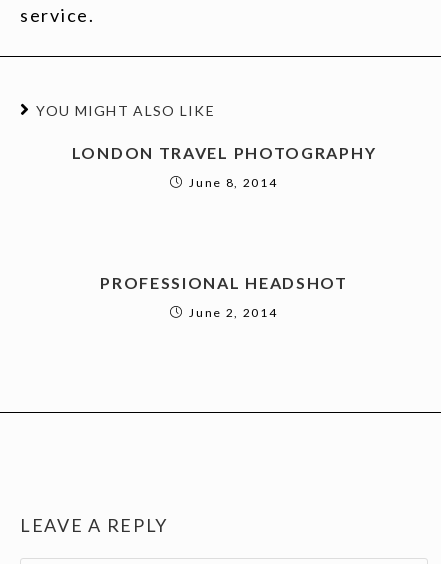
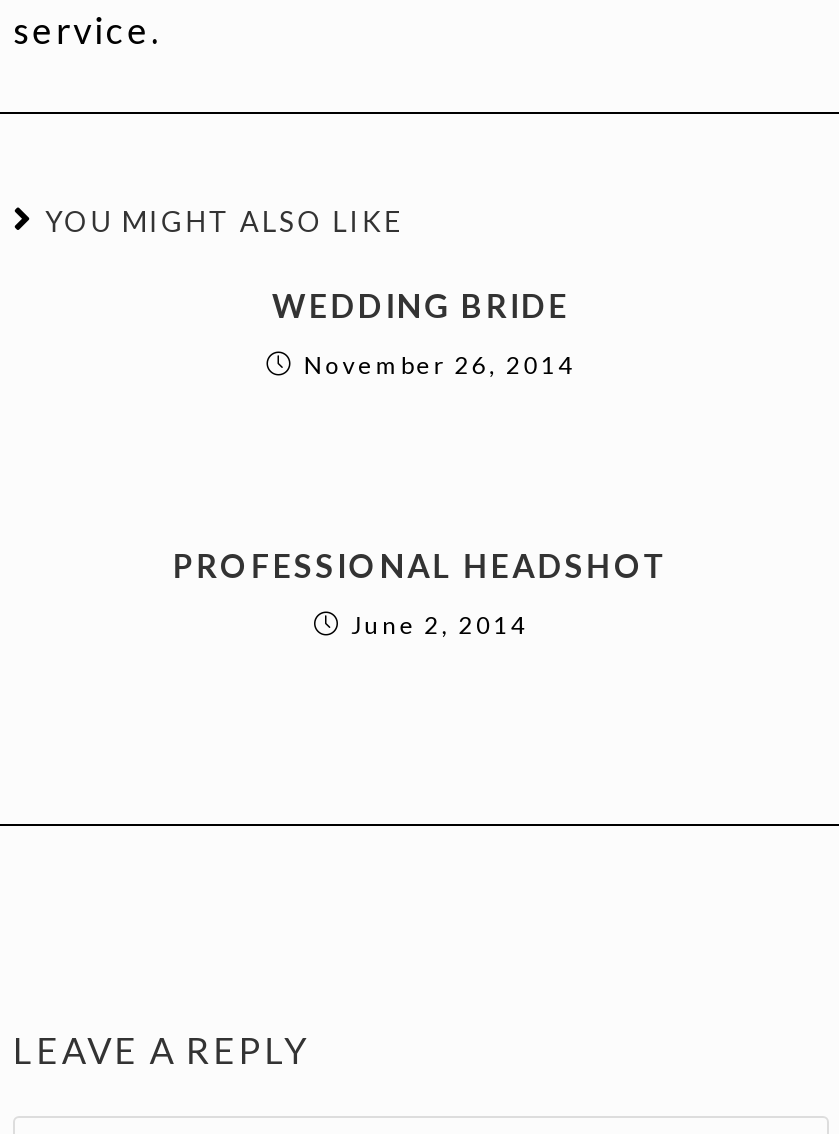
- LONDON TRAVEL PHOTOGRAPHY
+ WEDDING BRIDE

- June 8, 2014
+ November 26, 2014
